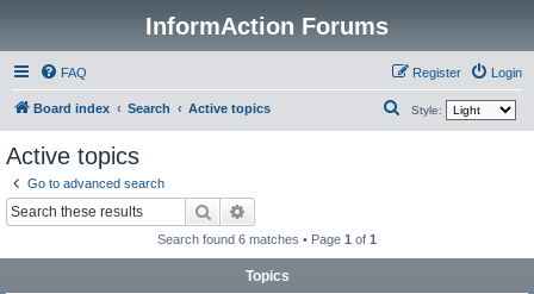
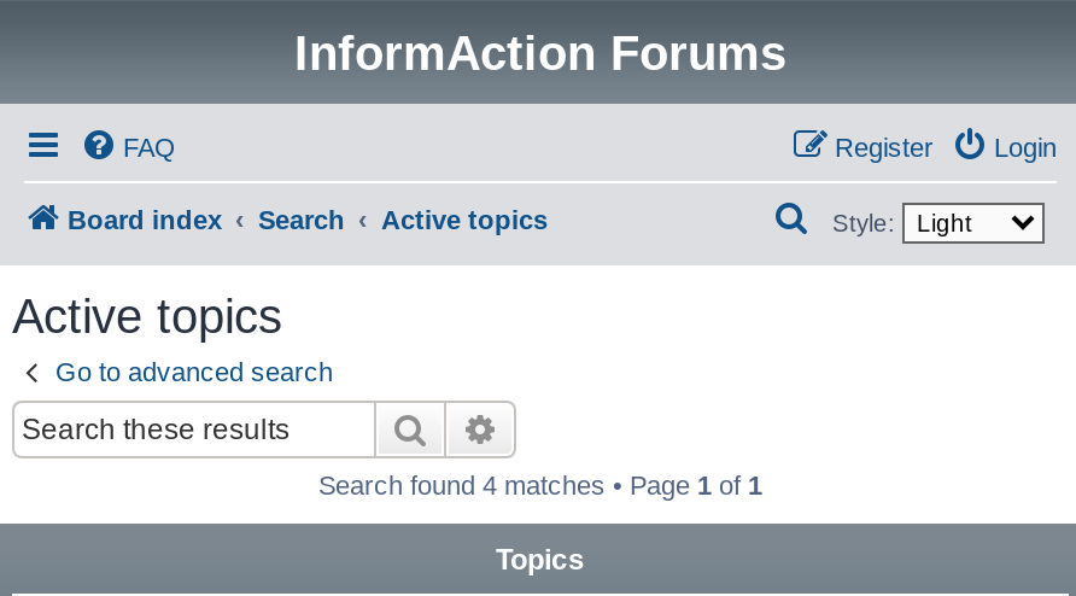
- Search found 6 matches • Page 1 of 1
+ Search found 4 matches • Page 1 of 1
